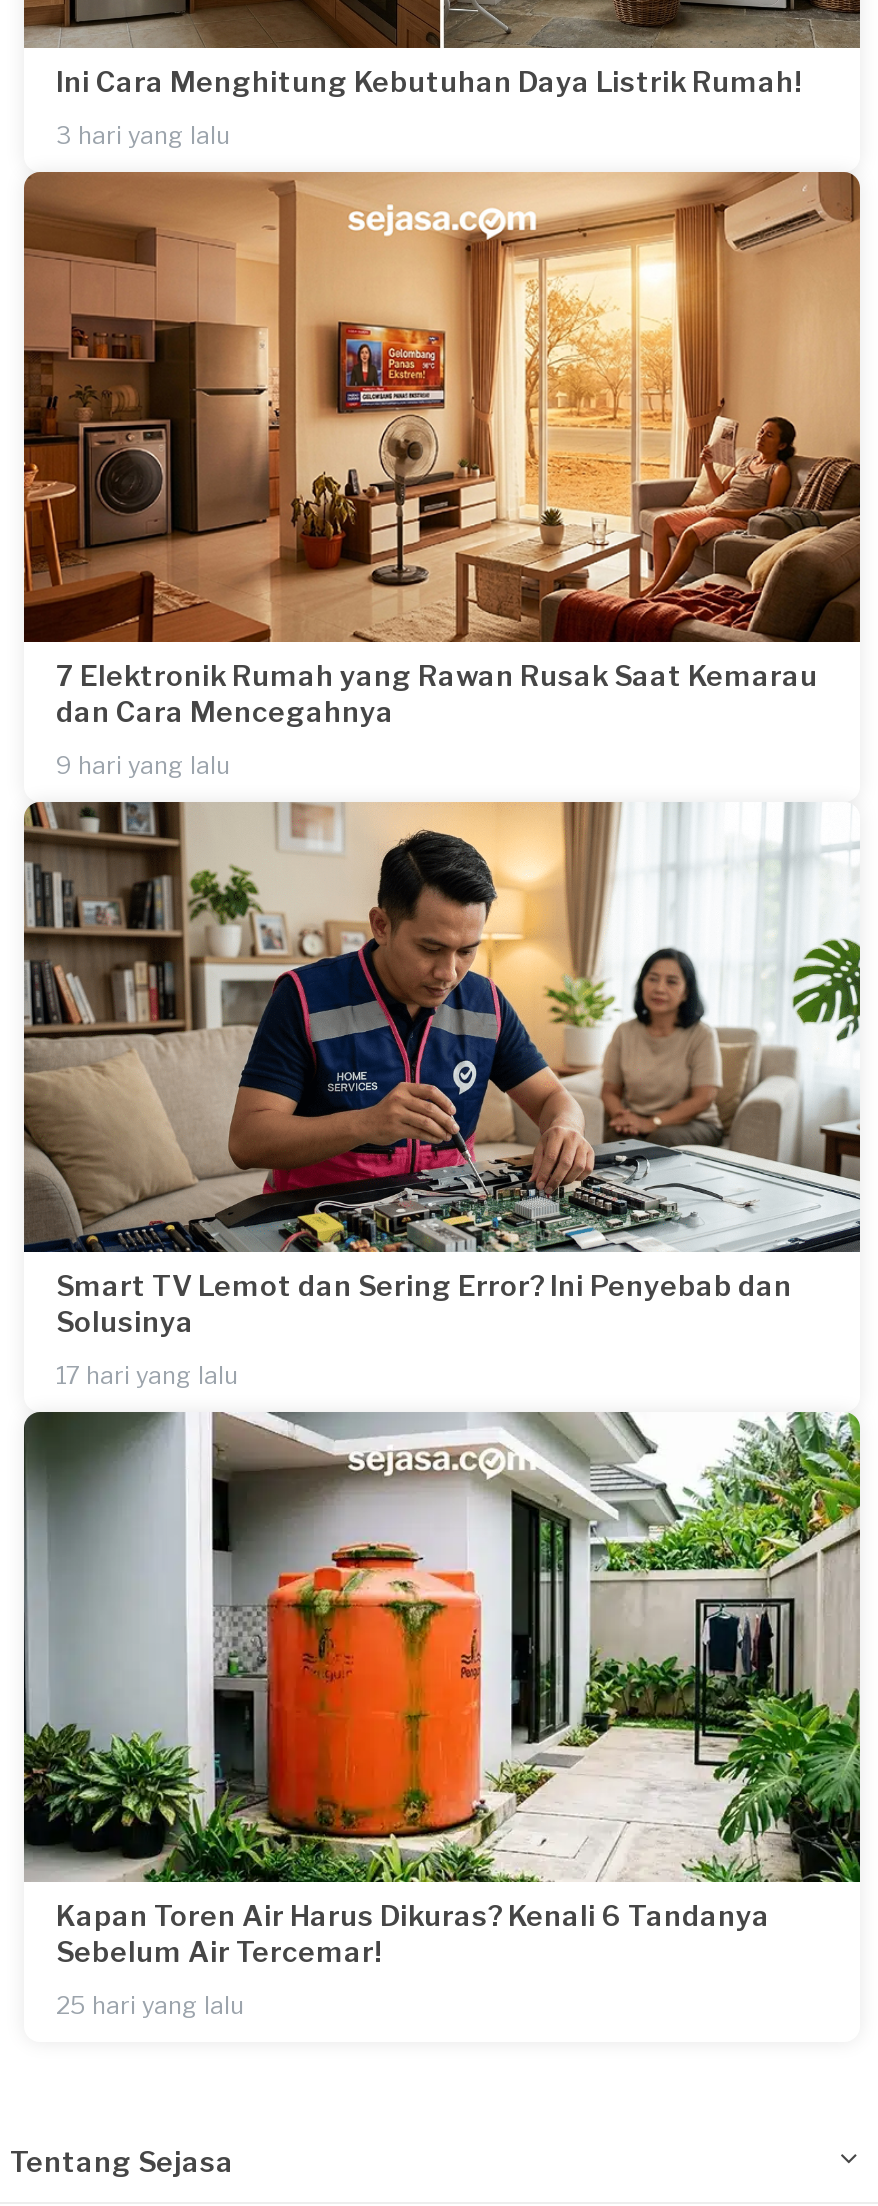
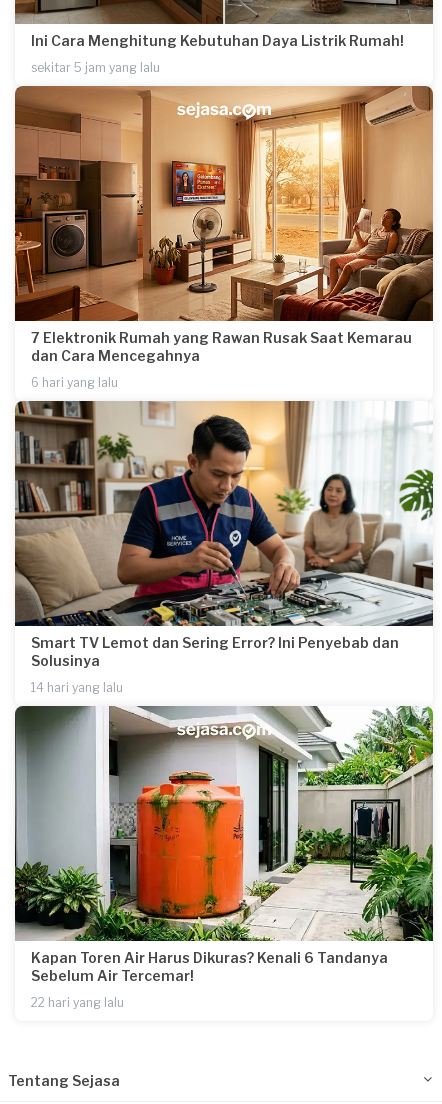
- 3 hari yang lalu
+ sekitar 5 jam yang lalu

- 9 hari yang lalu
+ 6 hari yang lalu

- 17 hari yang lalu
+ 14 hari yang lalu

- 25 hari yang lalu
+ 22 hari yang lalu
